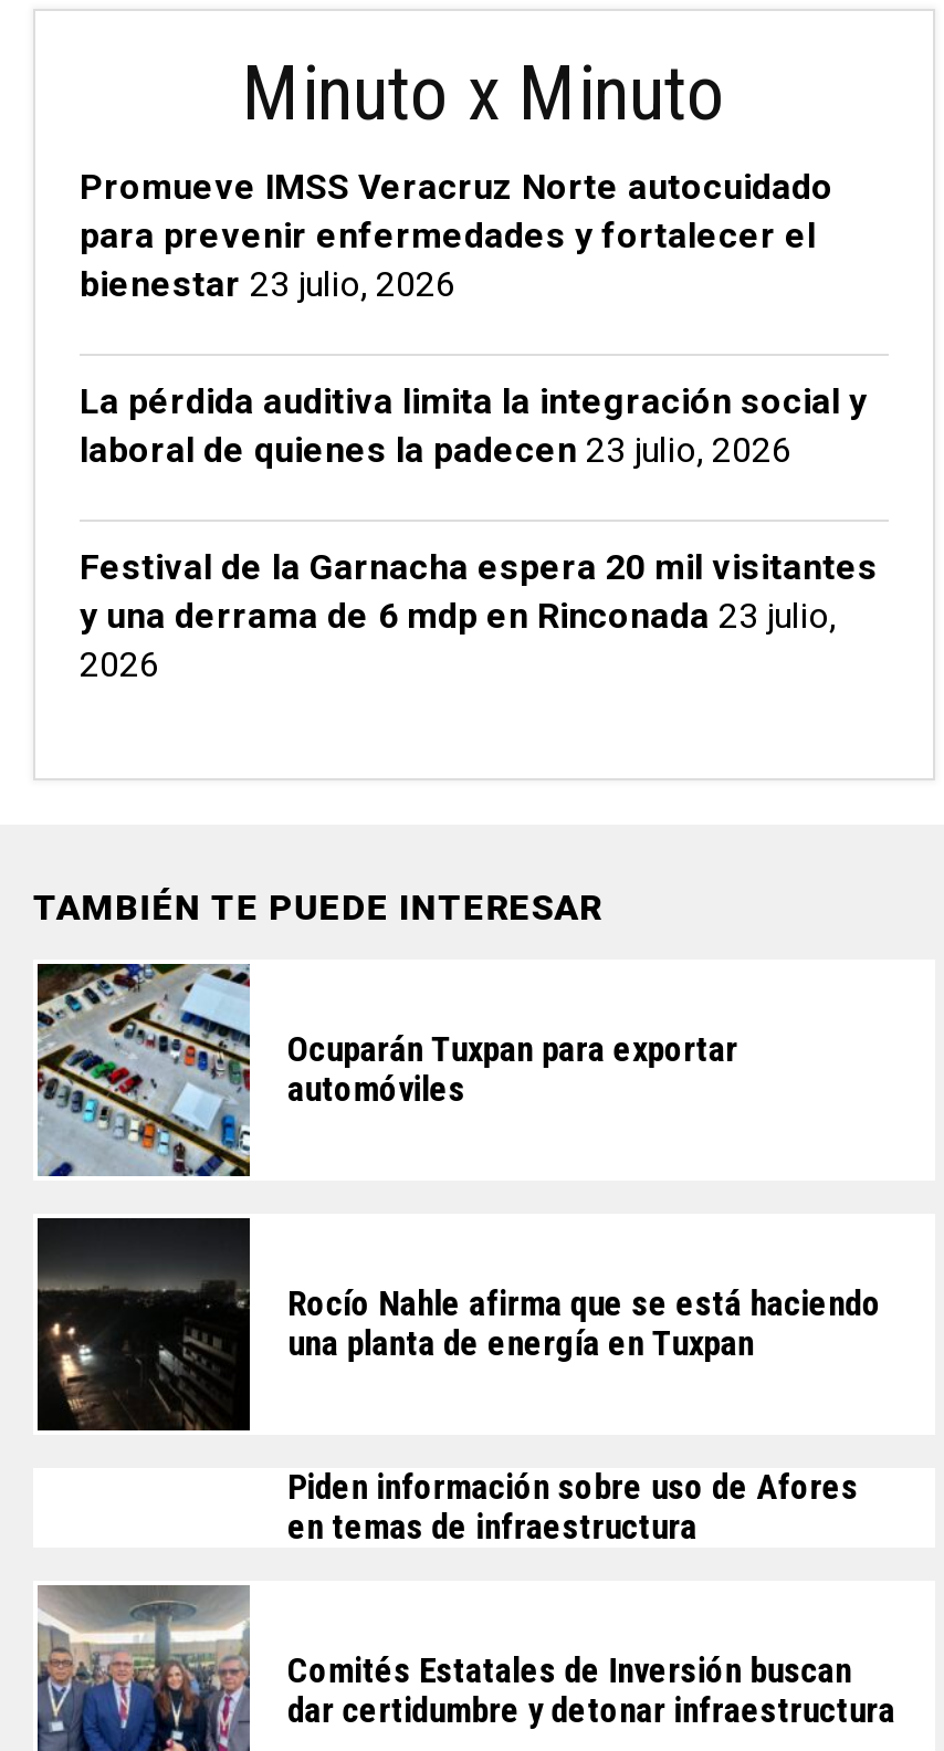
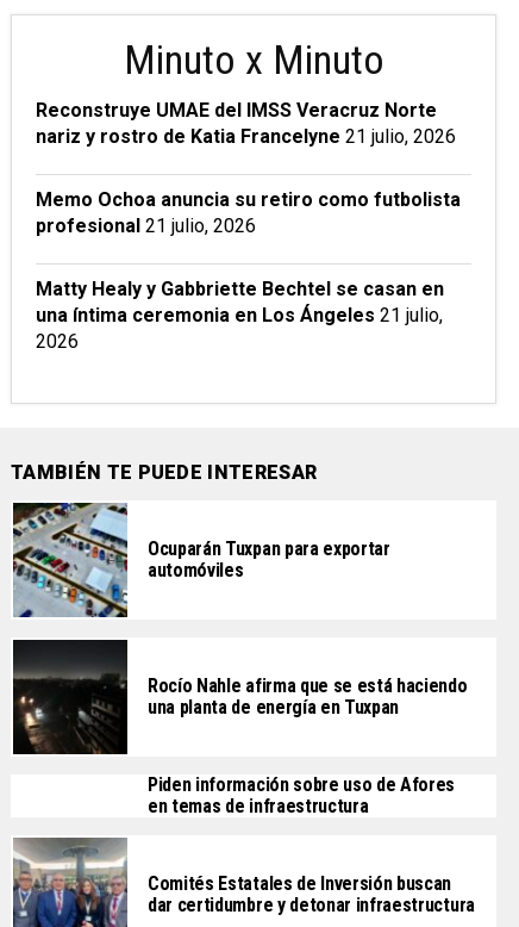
- Promueve IMSS Veracruz Norte autocuidado
- para prevenir enfermedades y fortalecer el
- bienestar 23 julio, 2026
+ Reconstruye UMAE del IMSS Veracruz Norte
+ nariz y rostro de Katia Francelyne 21 julio, 2026

- La pérdida auditiva limita la integración social y
- laboral de quienes la padecen 23 julio, 2026
+ Memo Ochoa anuncia su retiro como futbolista
+ profesional 21 julio, 2026

- Festival de la Garnacha espera 20 mil visitantes
- y una derrama de 6 mdp en Rinconada 23 julio,
+ Matty Healy y Gabbriette Bechtel se casan en
+ una íntima ceremonia en Los Ángeles 21 julio,
